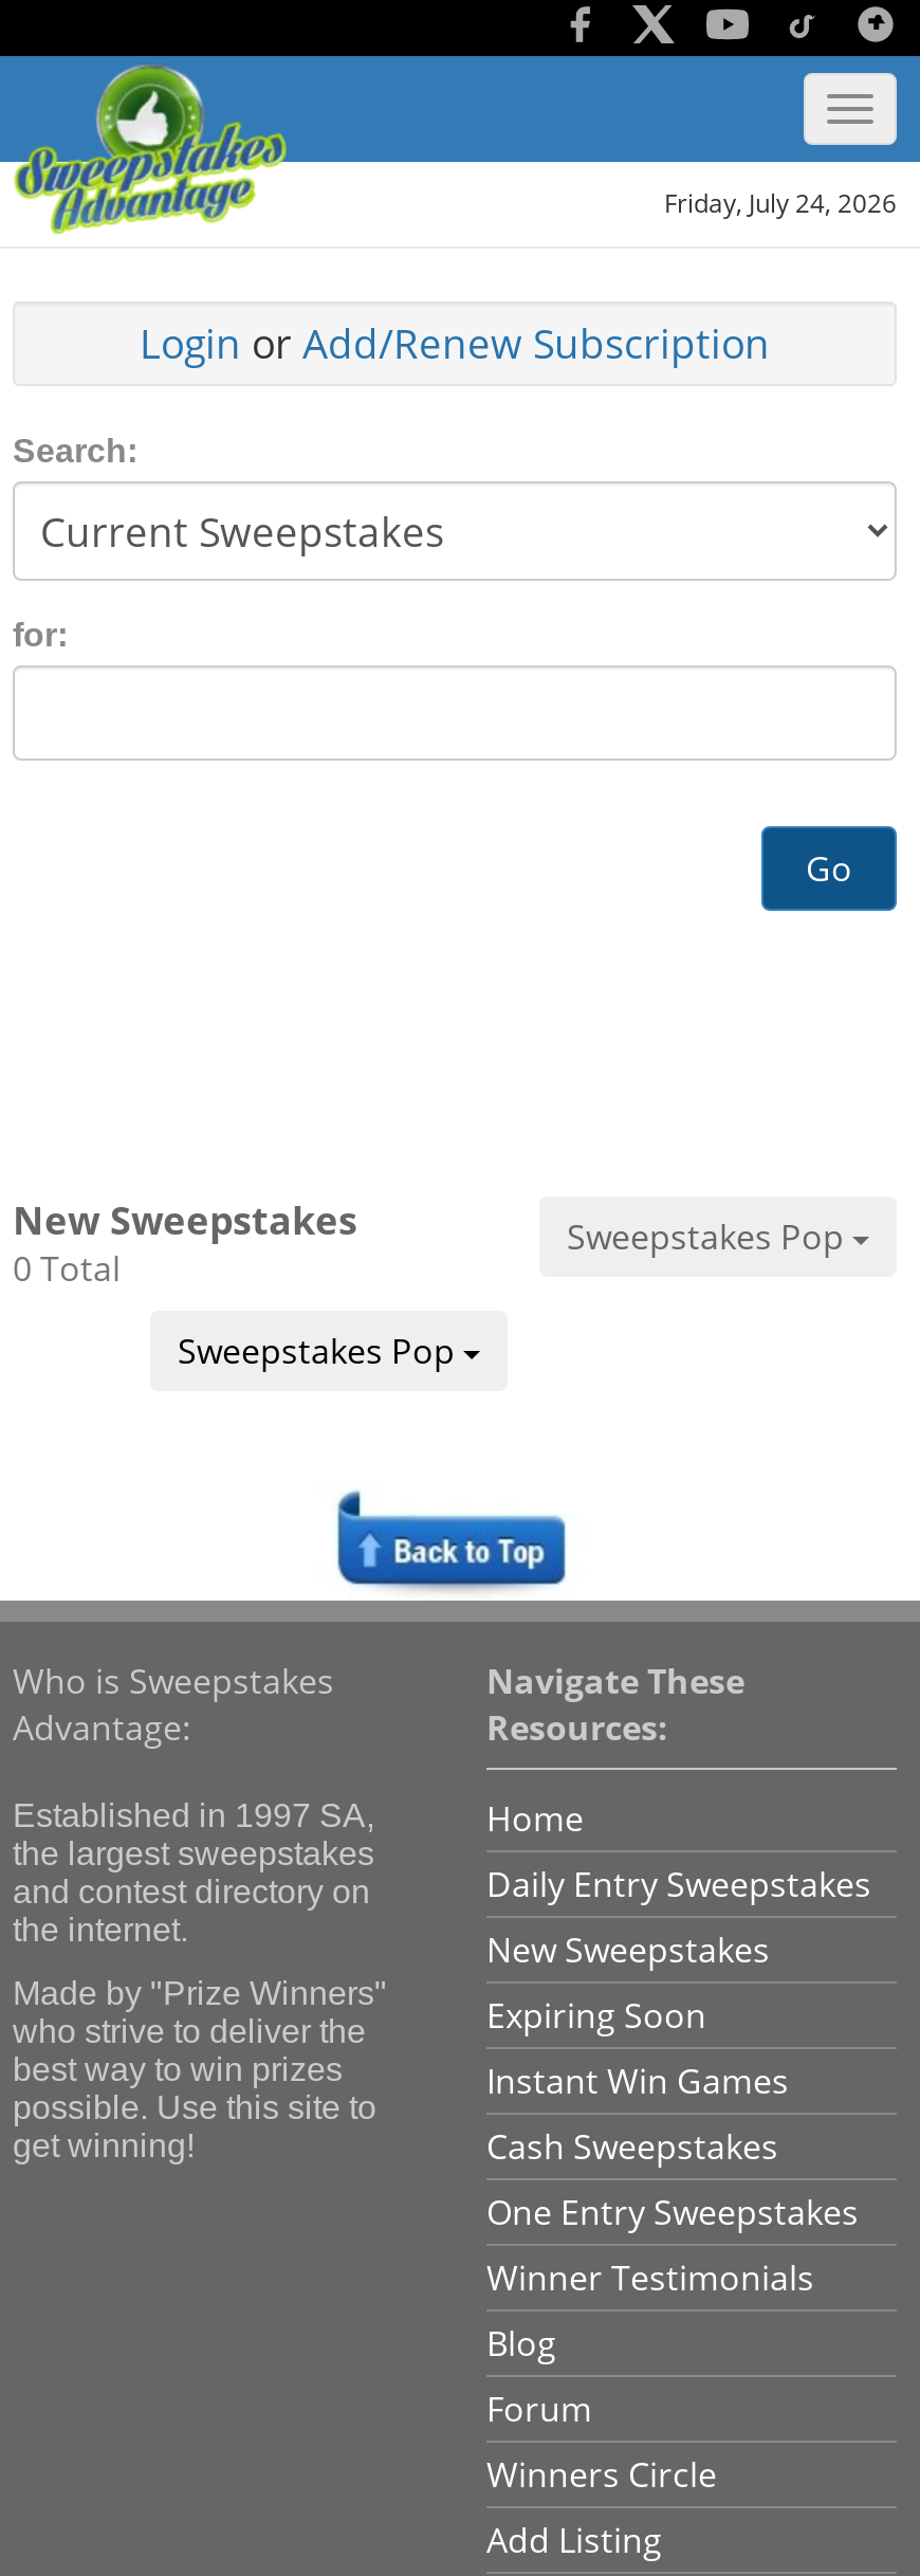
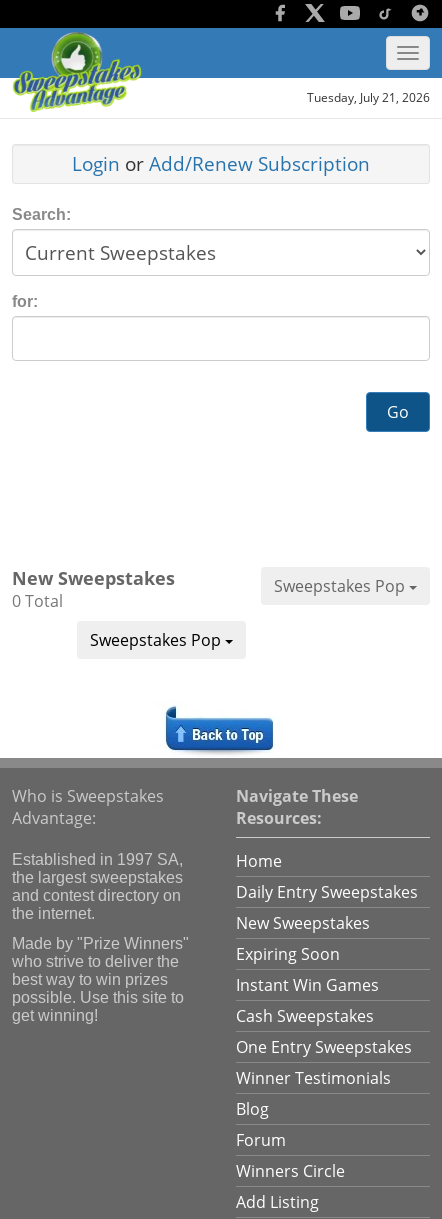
- Friday, July 24, 2026
+ Tuesday, July 21, 2026
